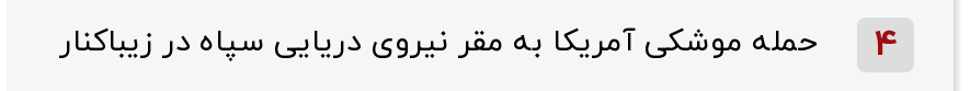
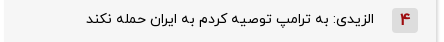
- حمله موشکی آمریکا به مقر نیروی دریایی سپاه در زیباکنار
+ الزیدی: به ترامپ توصیه کردم به ایران حمله نکند
